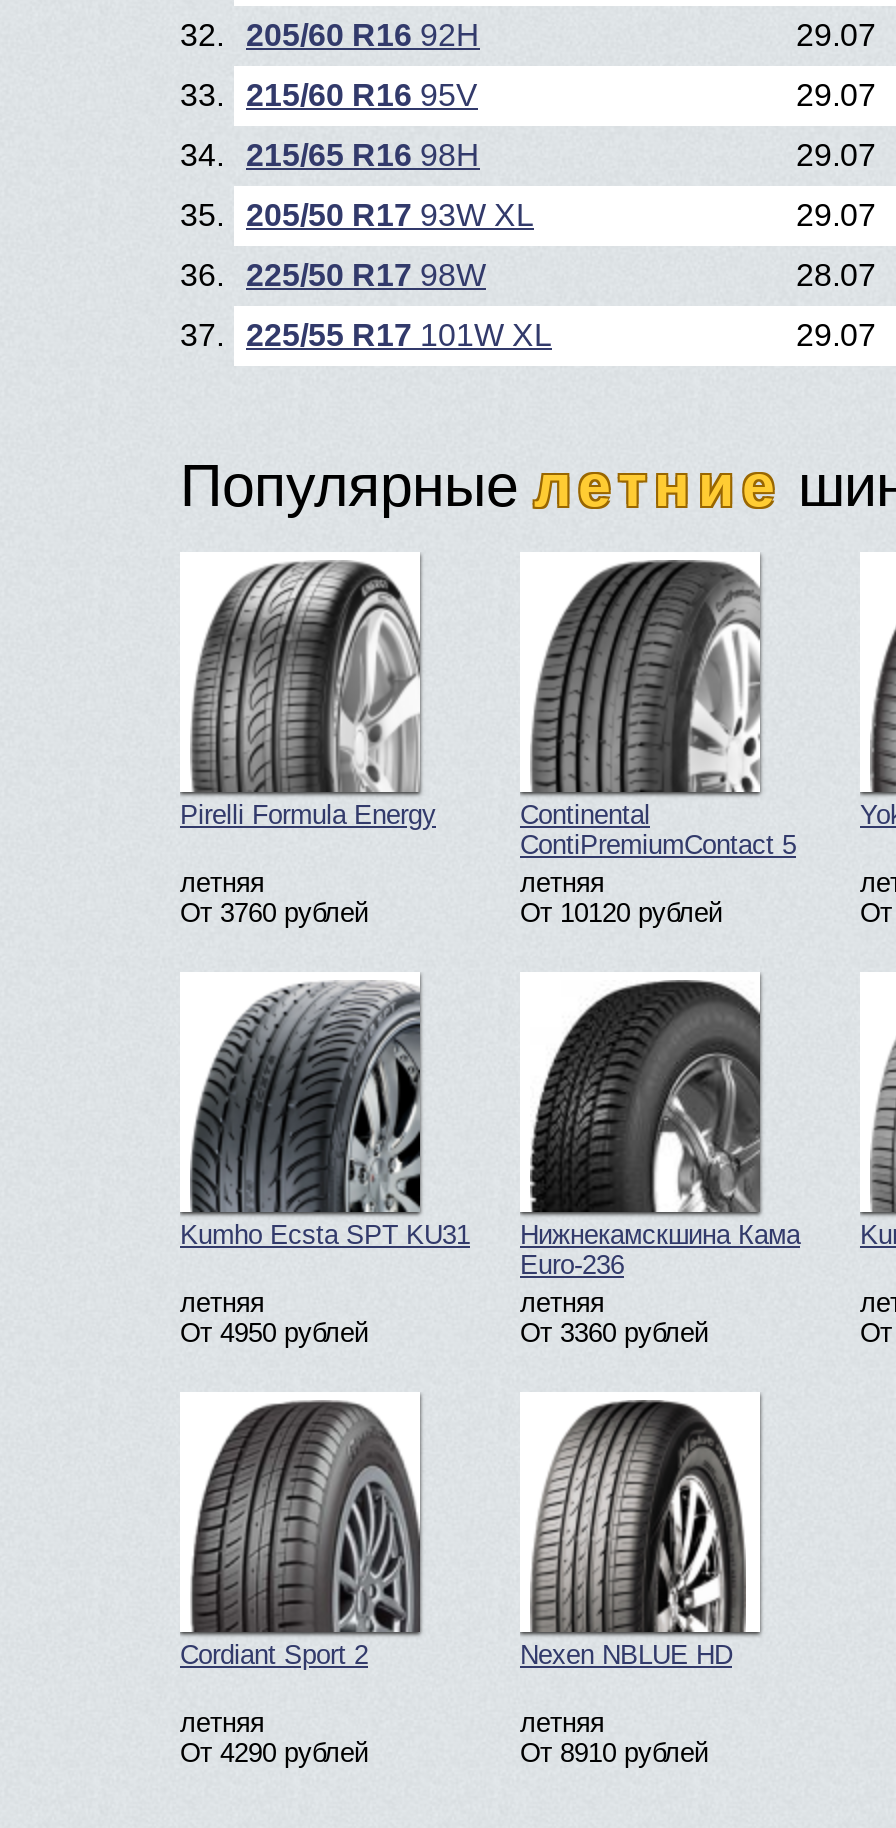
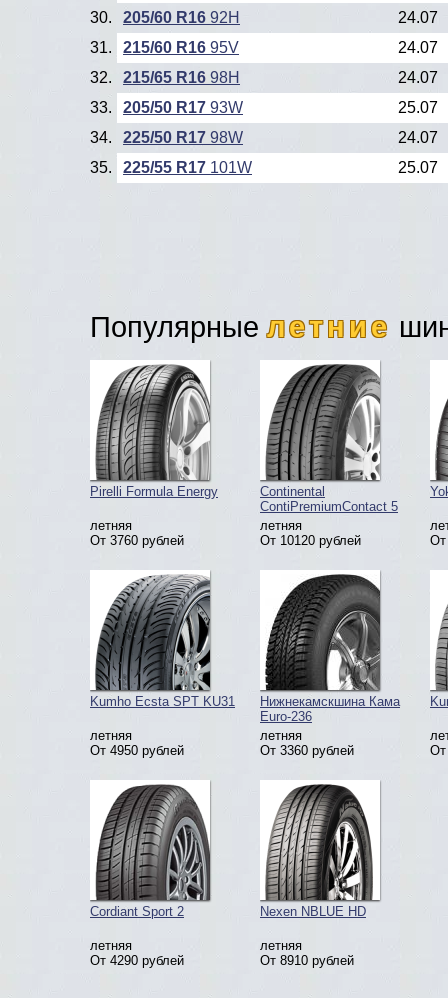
- 32. 205/60 R16 92H
+ 30. 205/60 R16 92H

- 29.07
+ 24.07

- 33. 215/60 R16 95V
+ 31. 215/60 R16 95V

- 29.07
+ 24.07

- 34. 215/65 R16 98H
+ 32. 215/65 R16 98H

- 29.07
+ 24.07

- 35.
- 205/50 R17 93W XL
- 29.07
+ 33.
+ 205/50 R17 93W
+ 25.07

- 36. 225/50 R17 98W
+ 34. 225/50 R17 98W

- 28.07
+ 24.07

- 37.
- 225/55 R17 101W XL
- 29.07
+ 35.
+ 225/55 R17 101W
+ 25.07
